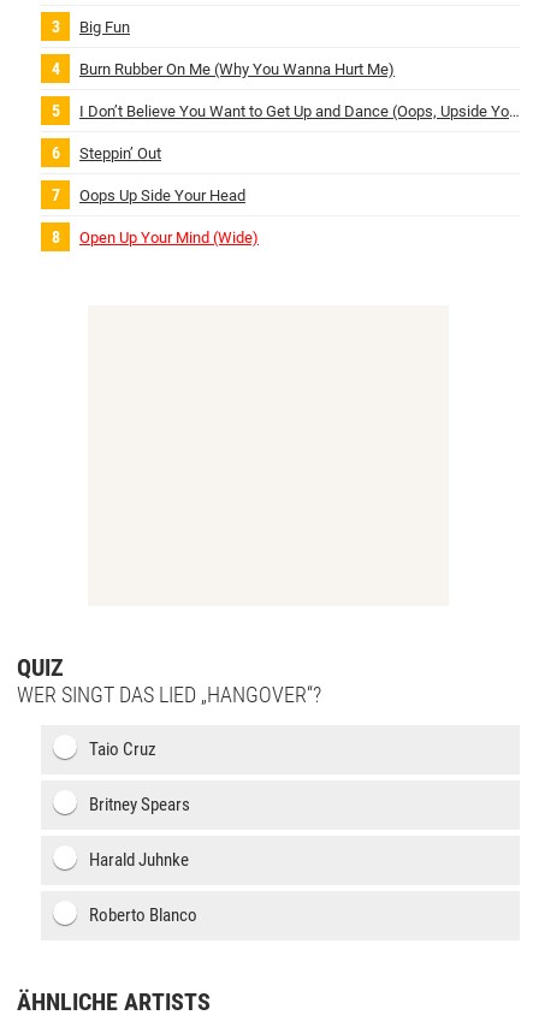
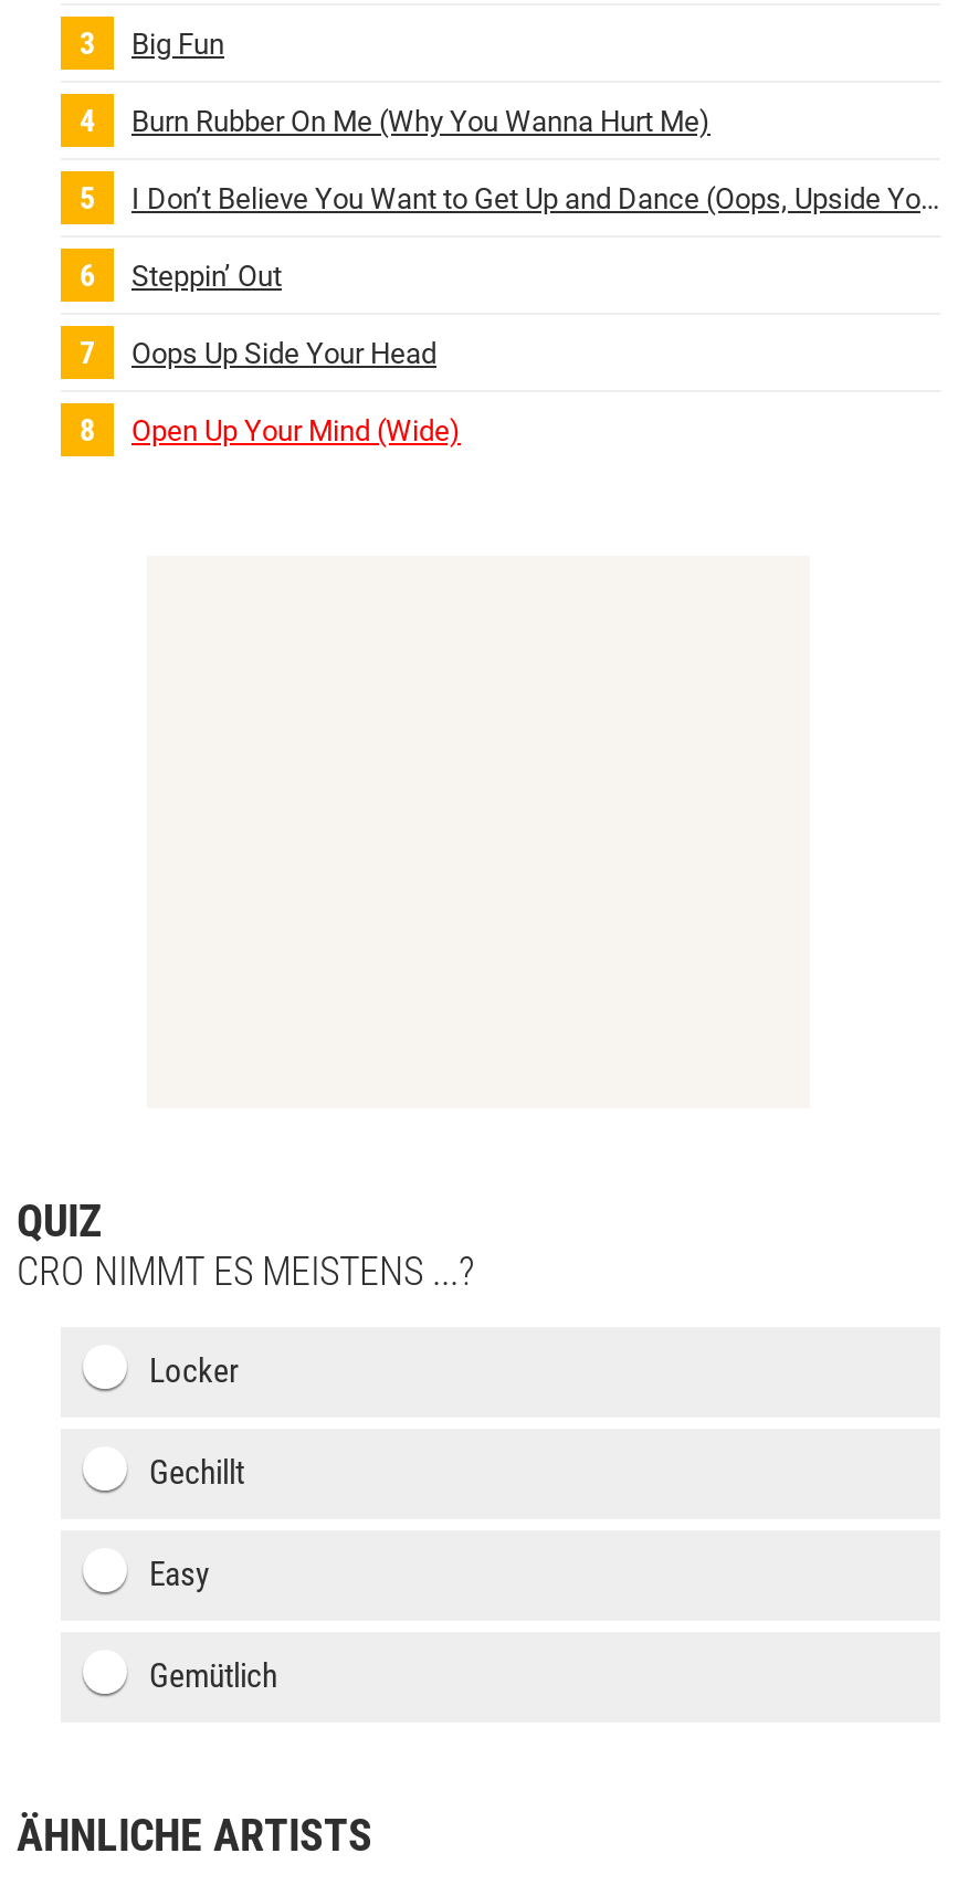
- WER SINGT DAS LIED „HANGOVER“?
+ CRO NIMMT ES MEISTENS ...?

- Taio Cruz
+ Locker

- Britney Spears
+ Gechillt

- Harald Juhnke
+ Easy

- Roberto Blanco
+ Gemütlich
